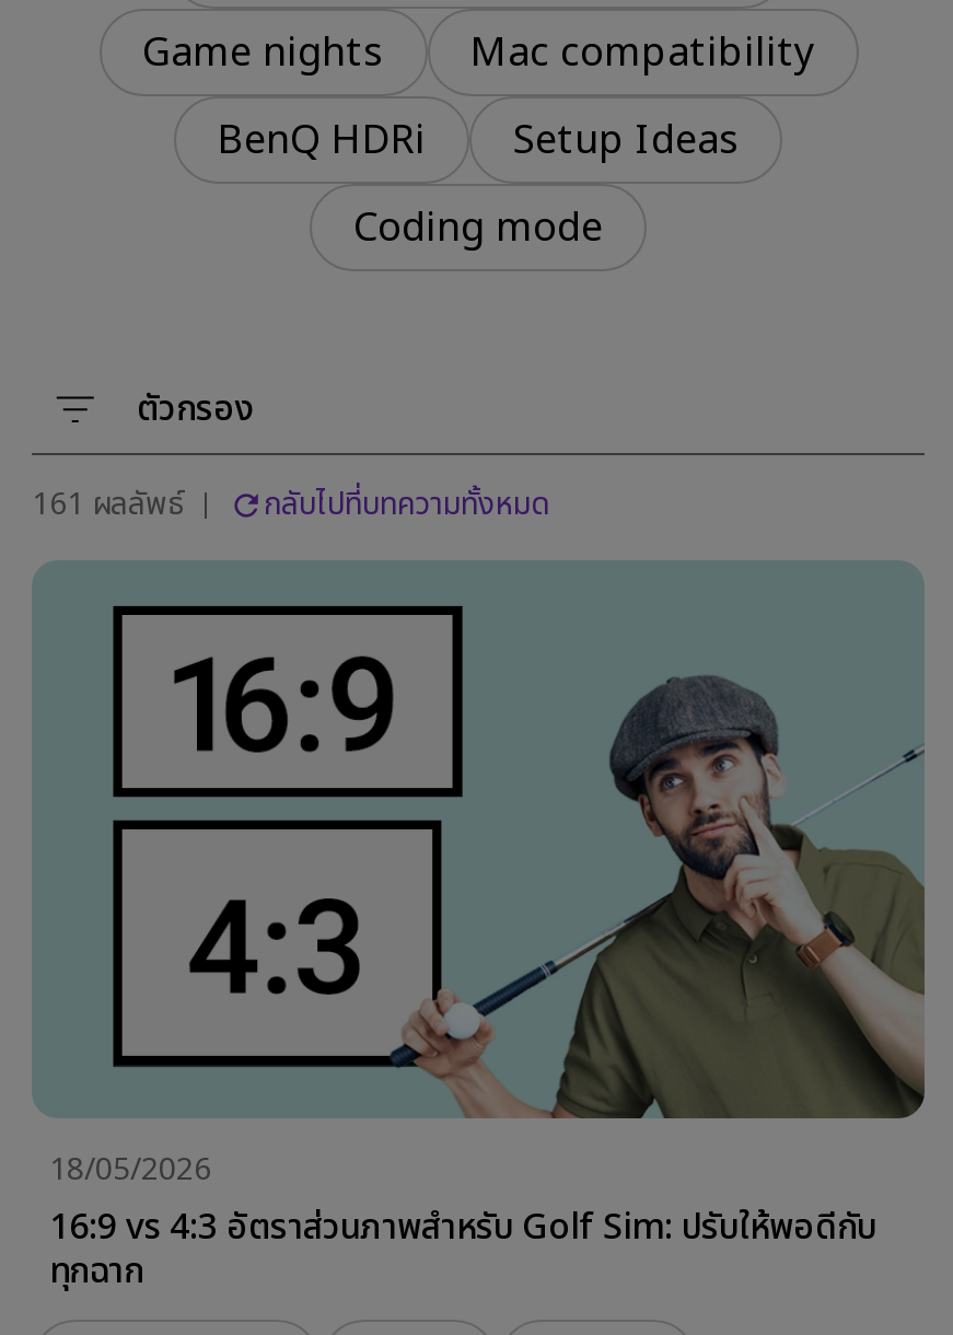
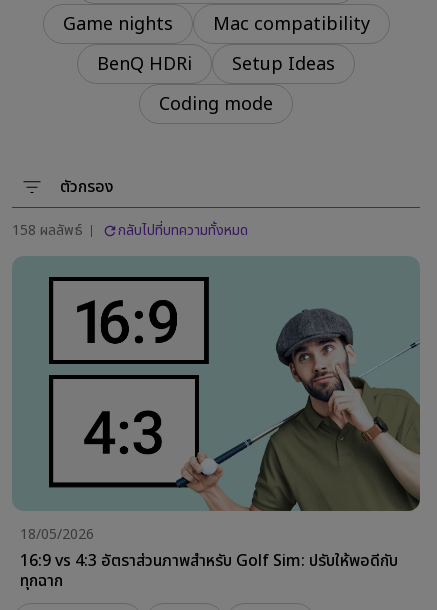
- 161 ผลลัพธ์ กลับไปที่บทความทั้งหมด
+ 158 ผลลัพธ์ กลับไปที่บทความทั้งหมด
